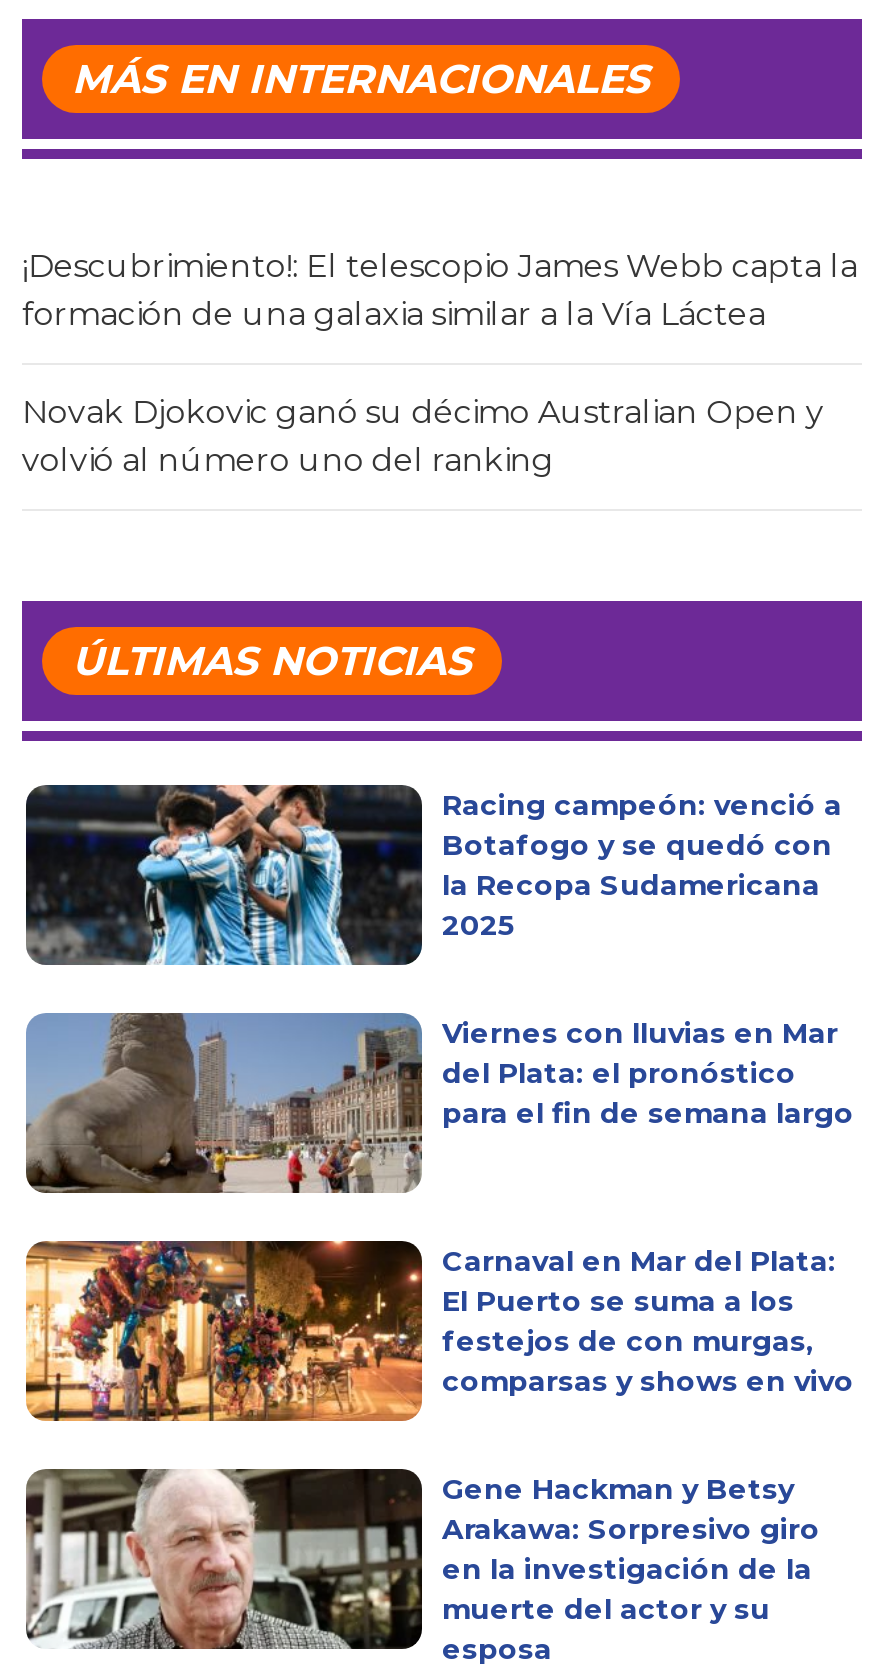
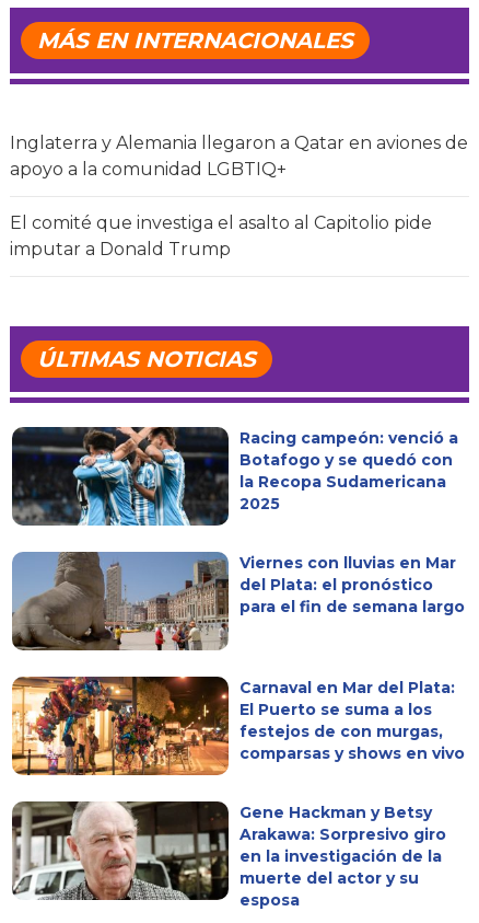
- ¡Descubrimiento!: El telescopio James Webb capta la
- formación de una galaxia similar a la Vía Láctea
+ Inglaterra y Alemania llegaron a Qatar en aviones de
+ apoyo a la comunidad LGBTIQ+

- Novak Djokovic ganó su décimo Australian Open y
- volvió al número uno del ranking
+ El comité que investiga el asalto al Capitolio pide
+ imputar a Donald Trump
